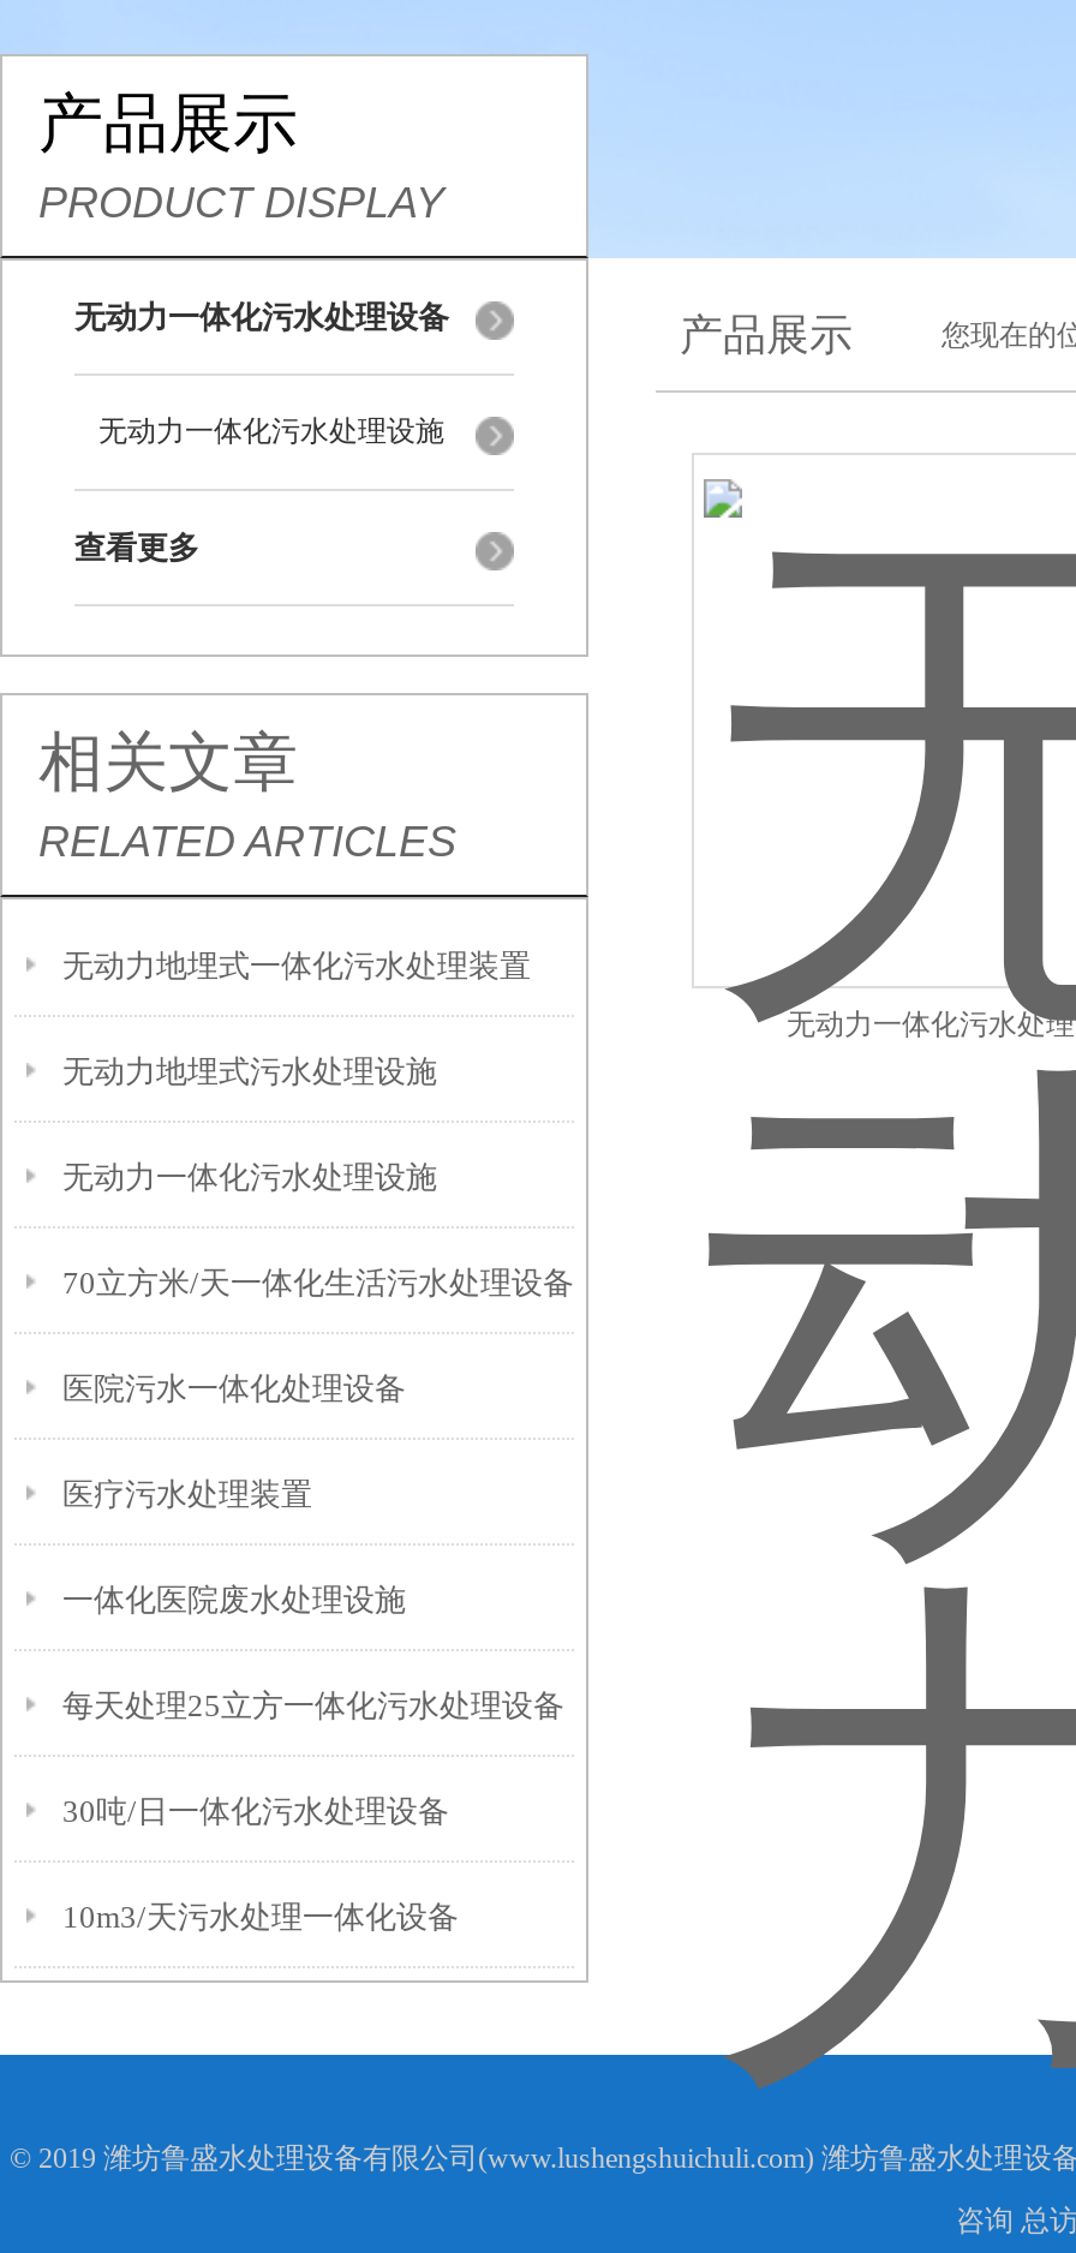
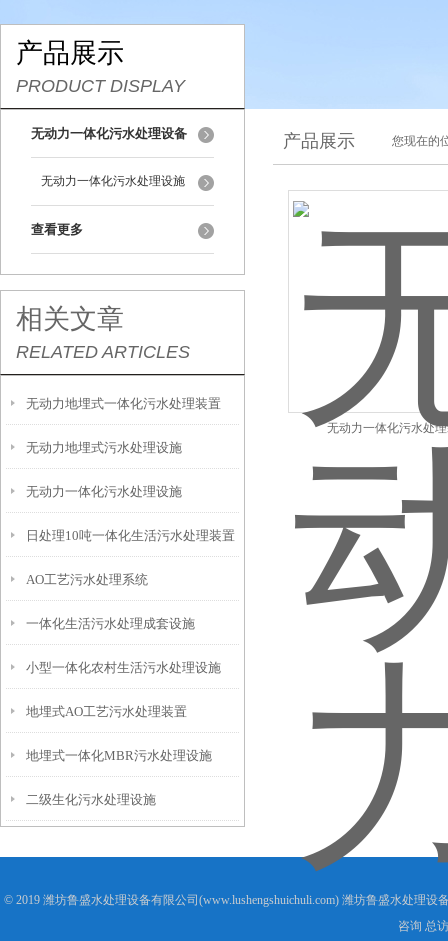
- 70立方米/天一体化生活污水处理设备
+ 日处理10吨一体化生活污水处理装置

- 医院污水一体化处理设备
+ AO工艺污水处理系统

- 医疗污水处理装置
+ 一体化生活污水处理成套设施

- 一体化医院废水处理设施
+ 小型一体化农村生活污水处理设施

- 每天处理25立方一体化污水处理设备
+ 地埋式AO工艺污水处理装置

- 30吨/日一体化污水处理设备
+ 地埋式一体化MBR污水处理设施

- 10m3/天污水处理一体化设备
+ 二级生化污水处理设施
